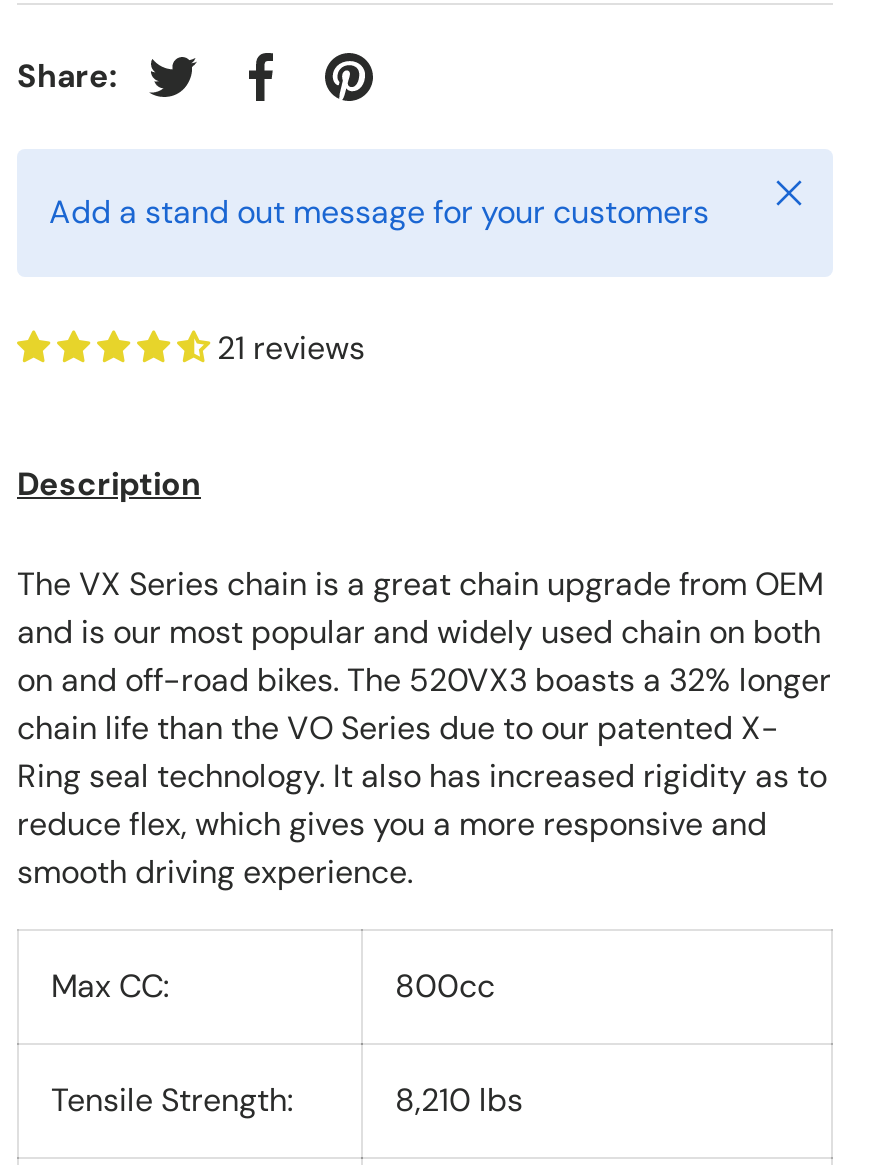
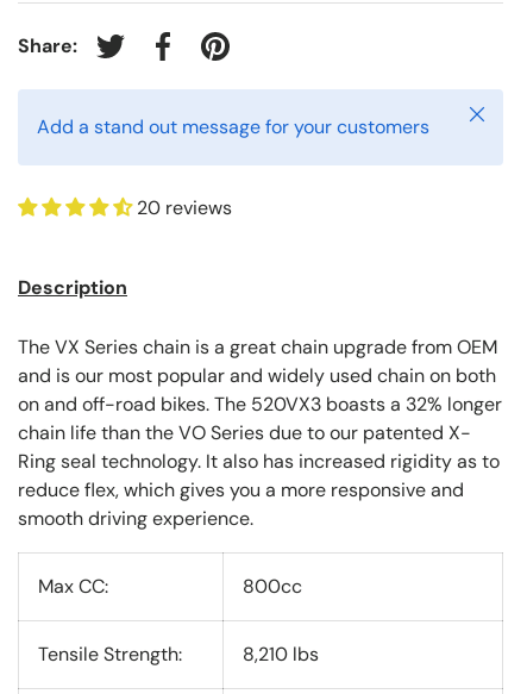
- 21 reviews
+ 20 reviews
